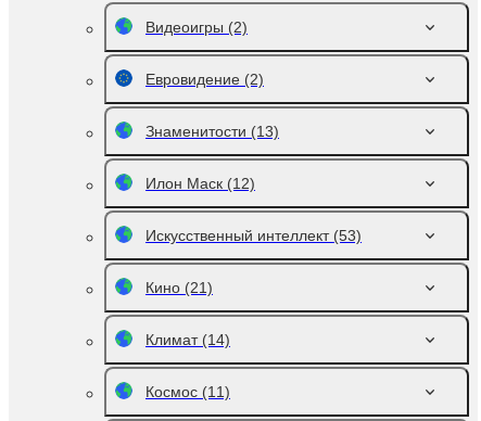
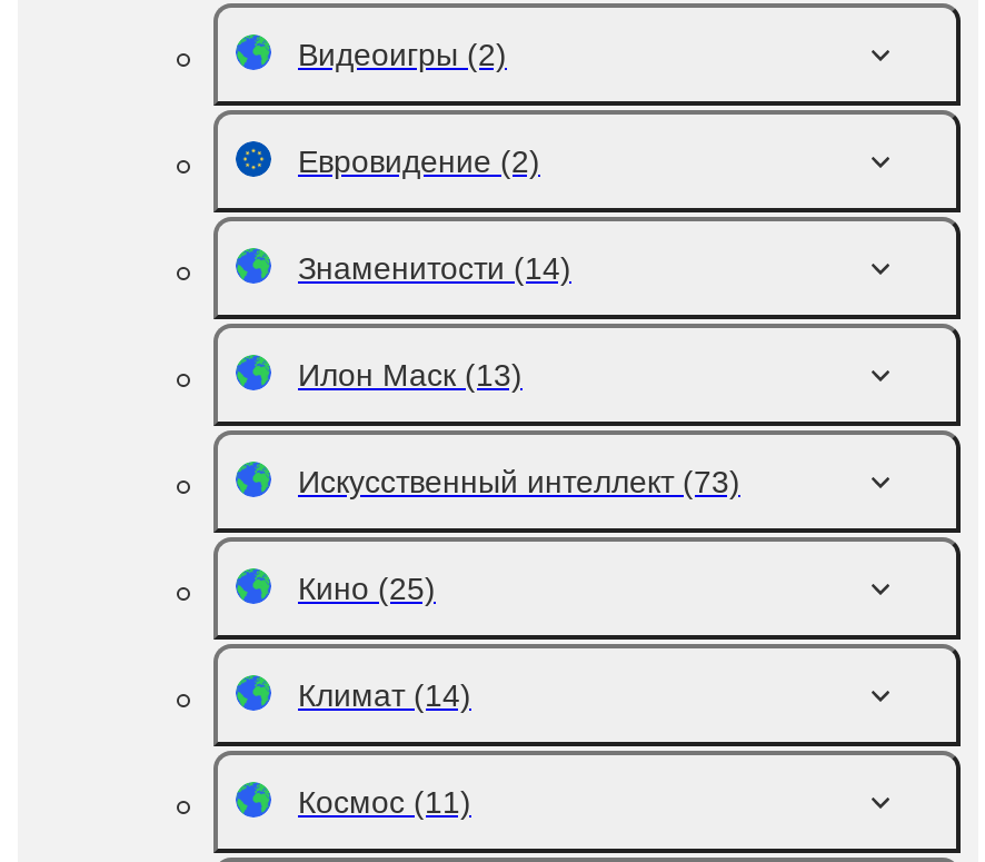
- Знаменитости (13)
+ Знаменитости (14)

- Илон Маск (12)
+ Илон Маск (13)

- Искусственный интеллект (53)
+ Искусственный интеллект (73)

- Кино (21)
+ Кино (25)
